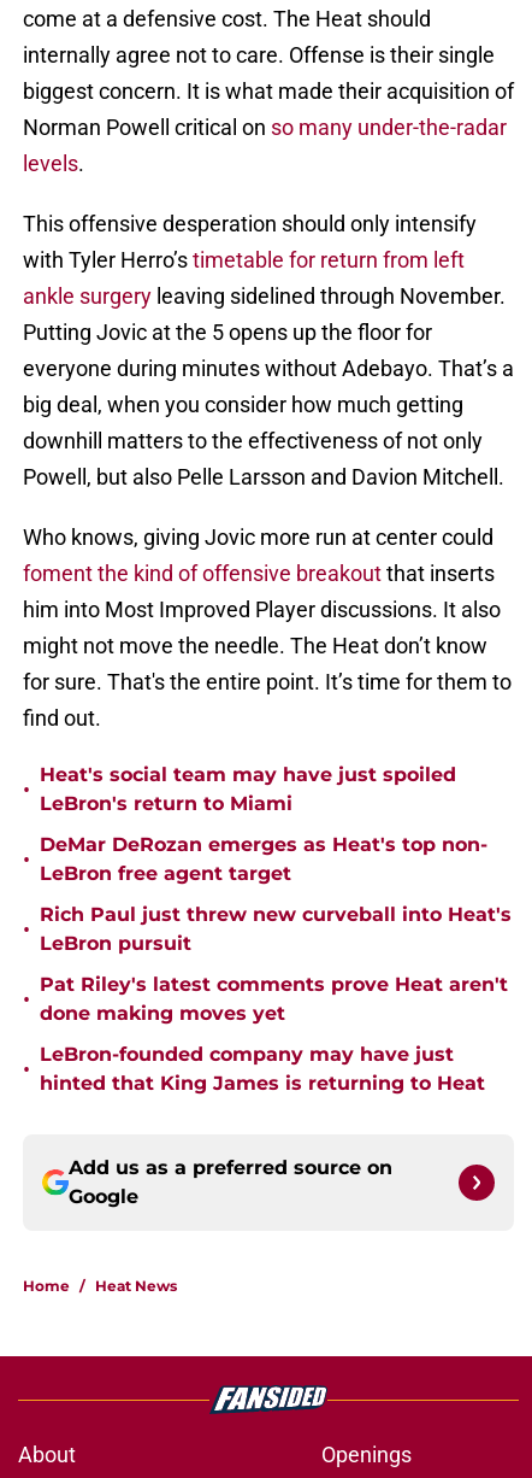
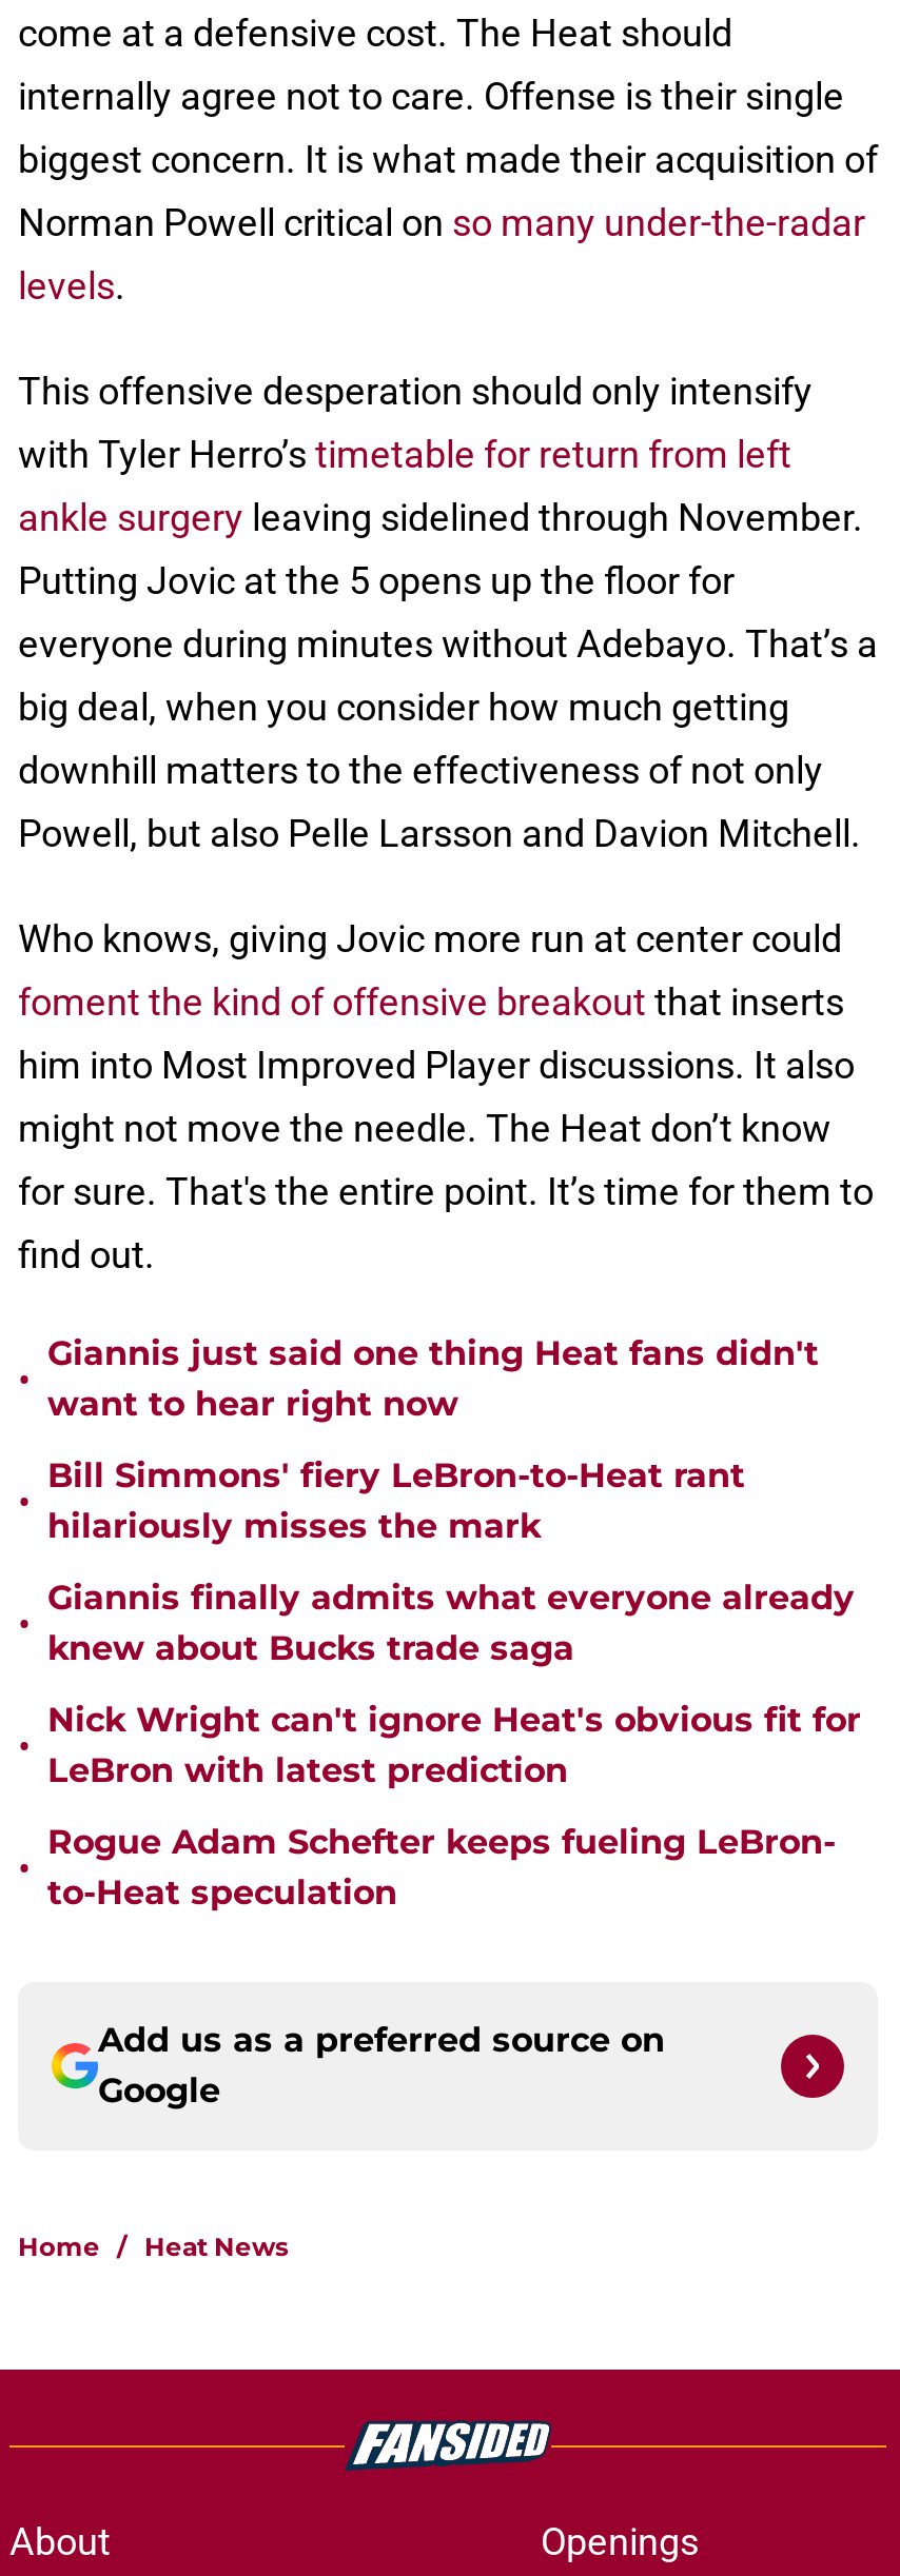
- Heat's social team may have just spoiled
- LeBron's return to Miami
+ Giannis just said one thing Heat fans didn't
+ want to hear right now

- DeMar DeRozan emerges as Heat's top non-
- LeBron free agent target
+ Bill Simmons' fiery LeBron-to-Heat rant
+ hilariously misses the mark

- Rich Paul just threw new curveball into Heat's
- LeBron pursuit
+ Giannis finally admits what everyone already
+ knew about Bucks trade saga

- Pat Riley's latest comments prove Heat aren't
- done making moves yet
+ Nick Wright can't ignore Heat's obvious fit for
+ LeBron with latest prediction

- LeBron-founded company may have just
- hinted that King James is returning to Heat
+ Rogue Adam Schefter keeps fueling LeBron-
+ to-Heat speculation
